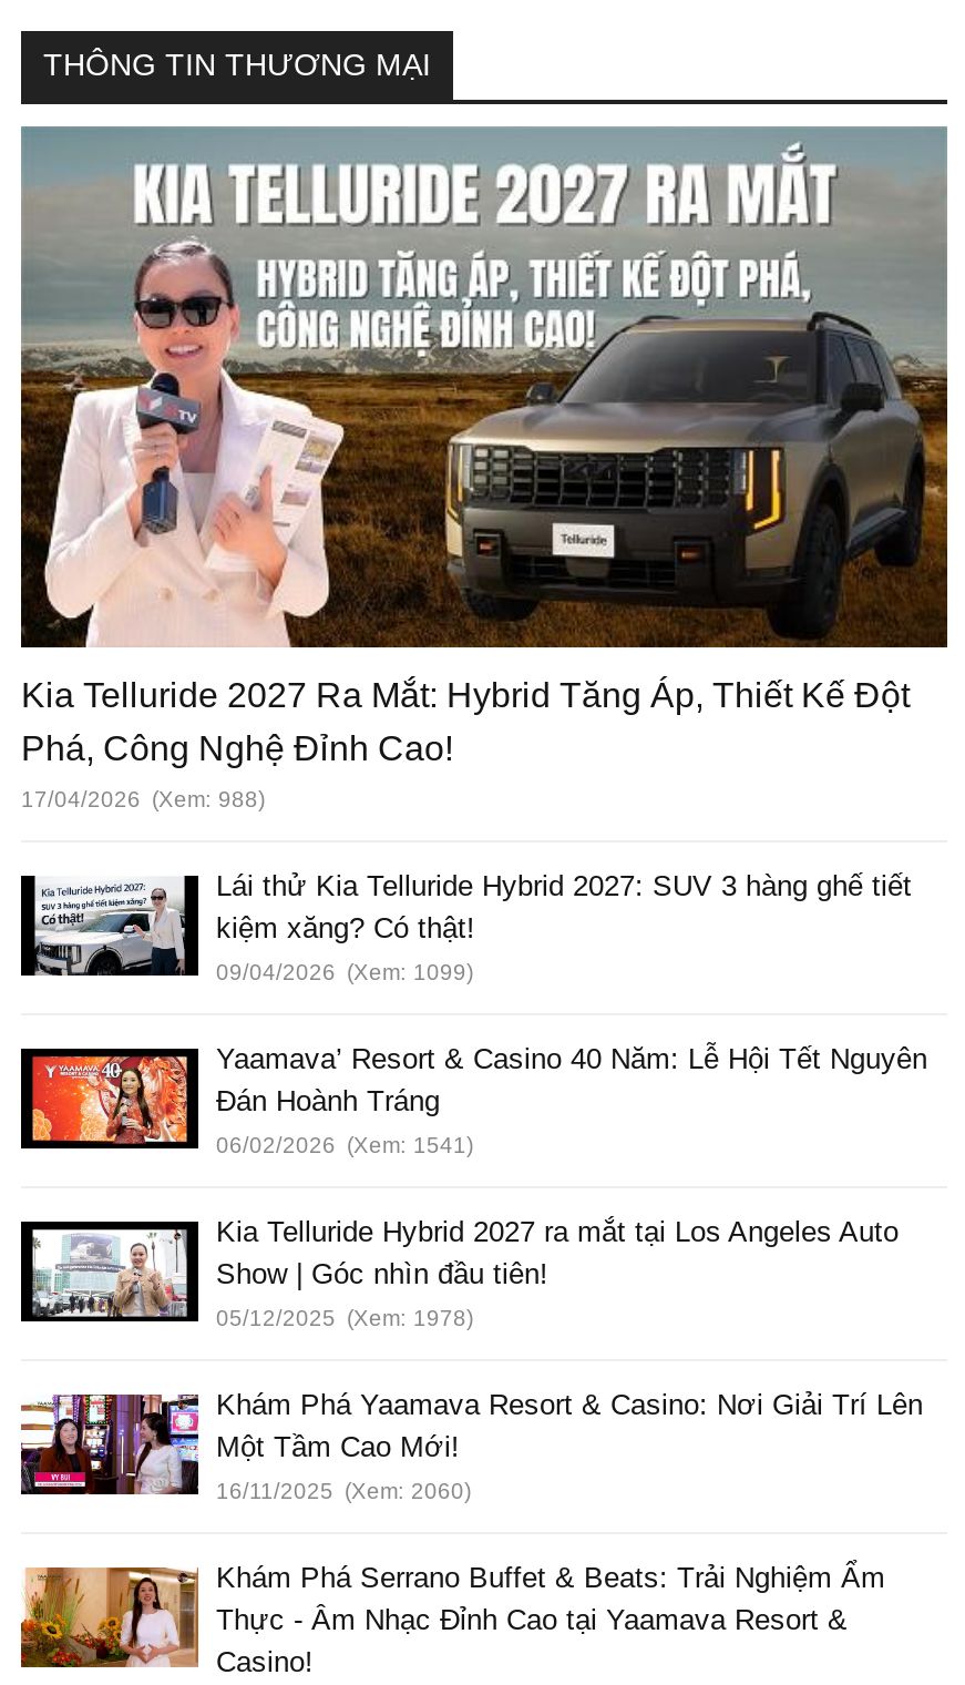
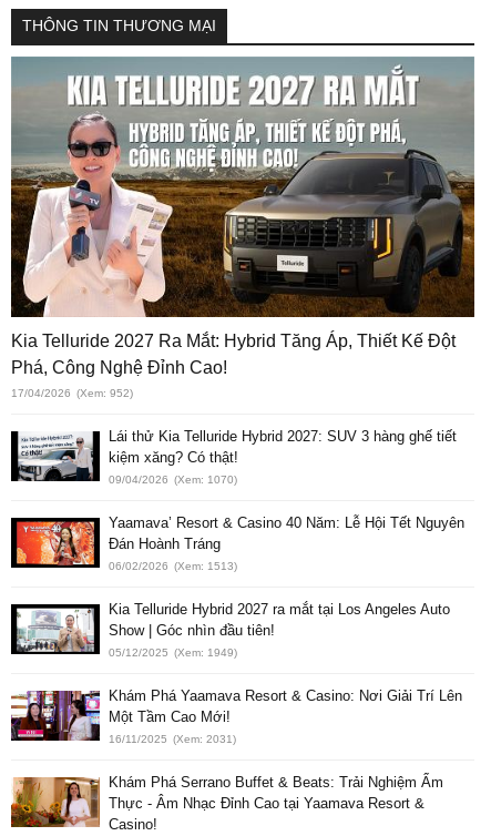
- 17/04/2026 (Xem: 988)
+ 17/04/2026 (Xem: 952)

- 09/04/2026 (Xem: 1099)
+ 09/04/2026 (Xem: 1070)

- 06/02/2026 (Xem: 1541)
+ 06/02/2026 (Xem: 1513)

- 05/12/2025 (Xem: 1978)
+ 05/12/2025 (Xem: 1949)

- 16/11/2025 (Xem: 2060)
+ 16/11/2025 (Xem: 2031)
